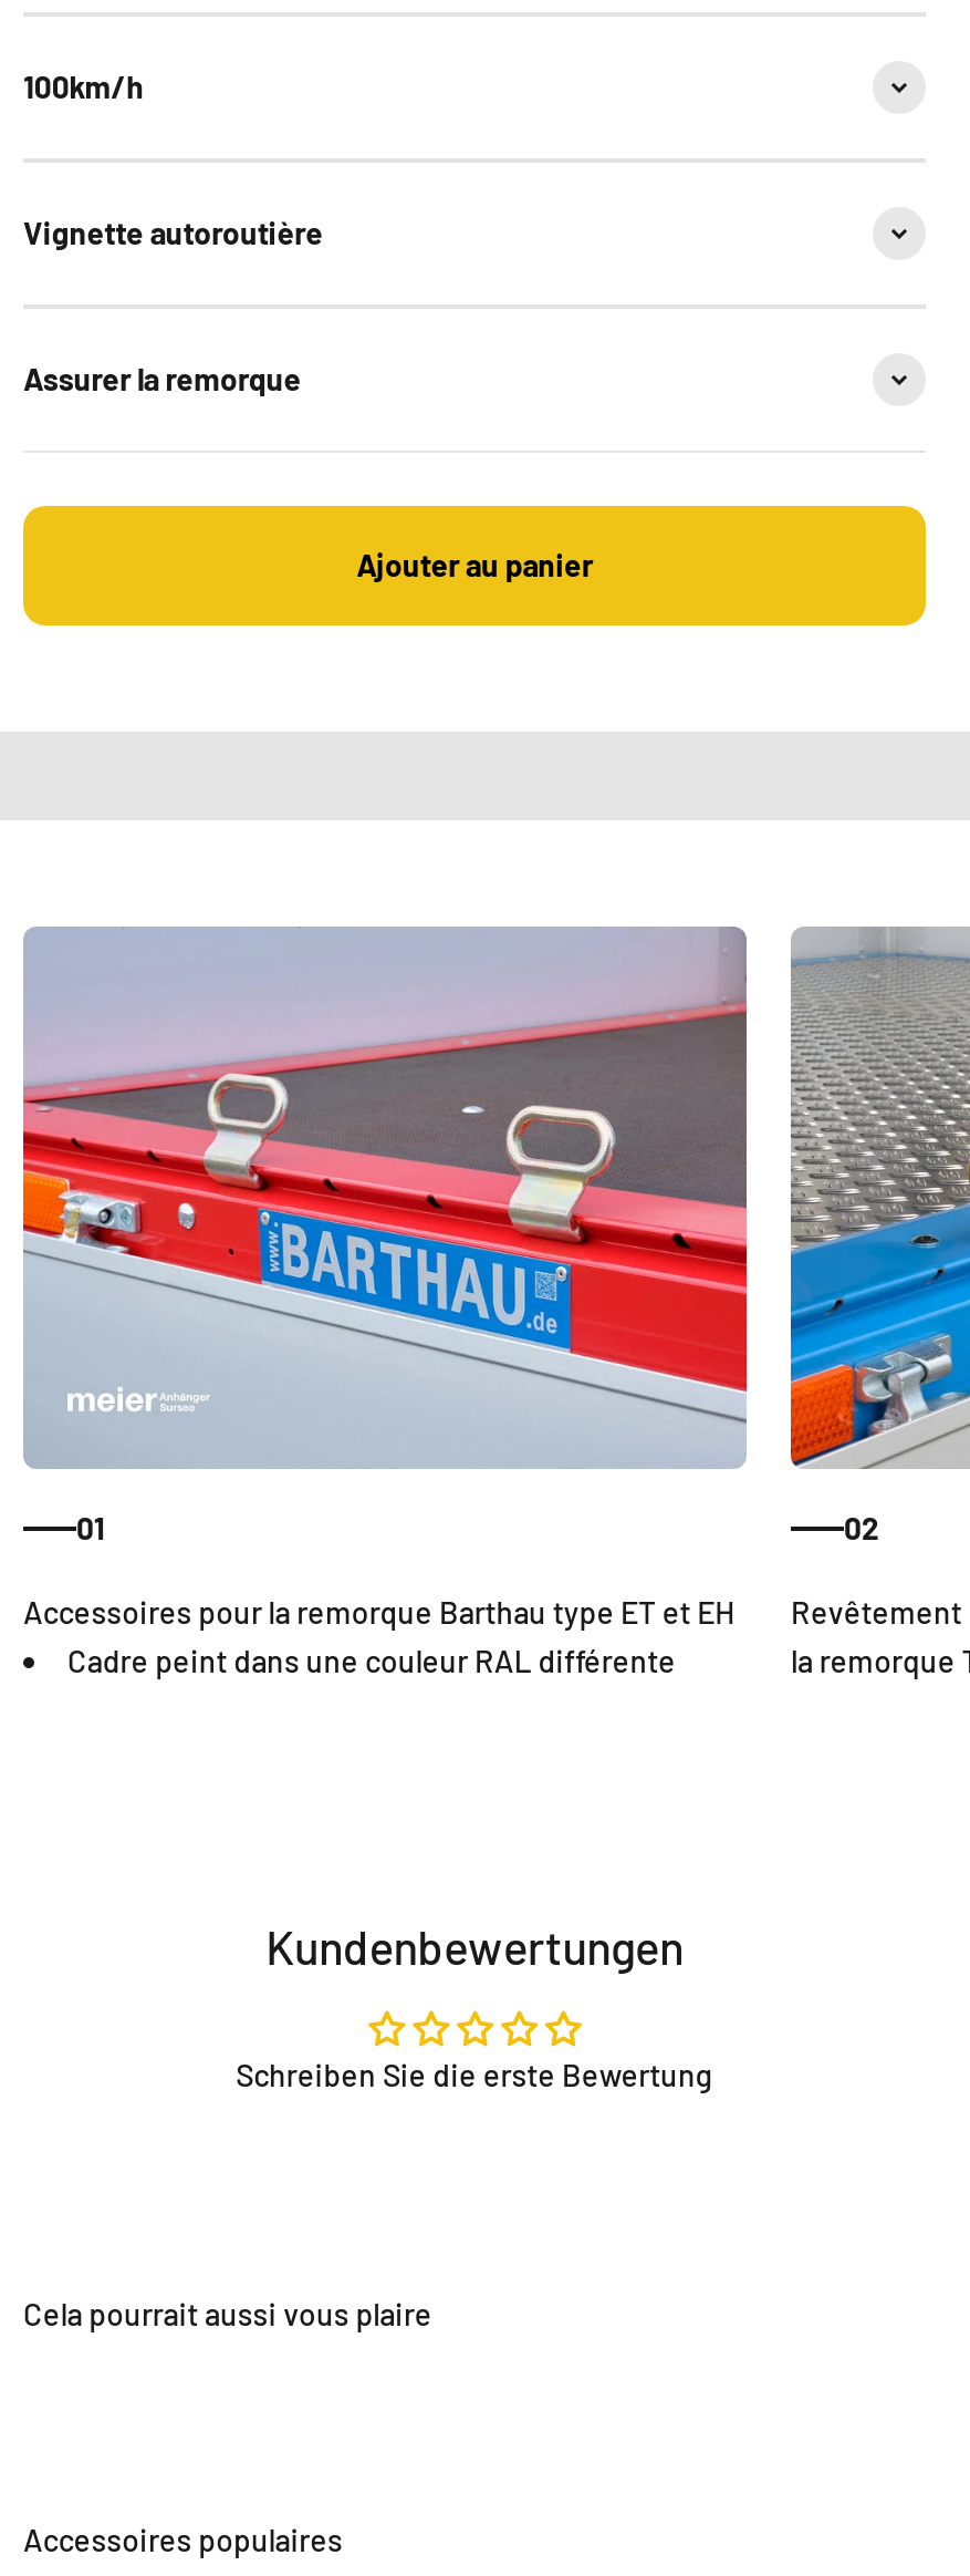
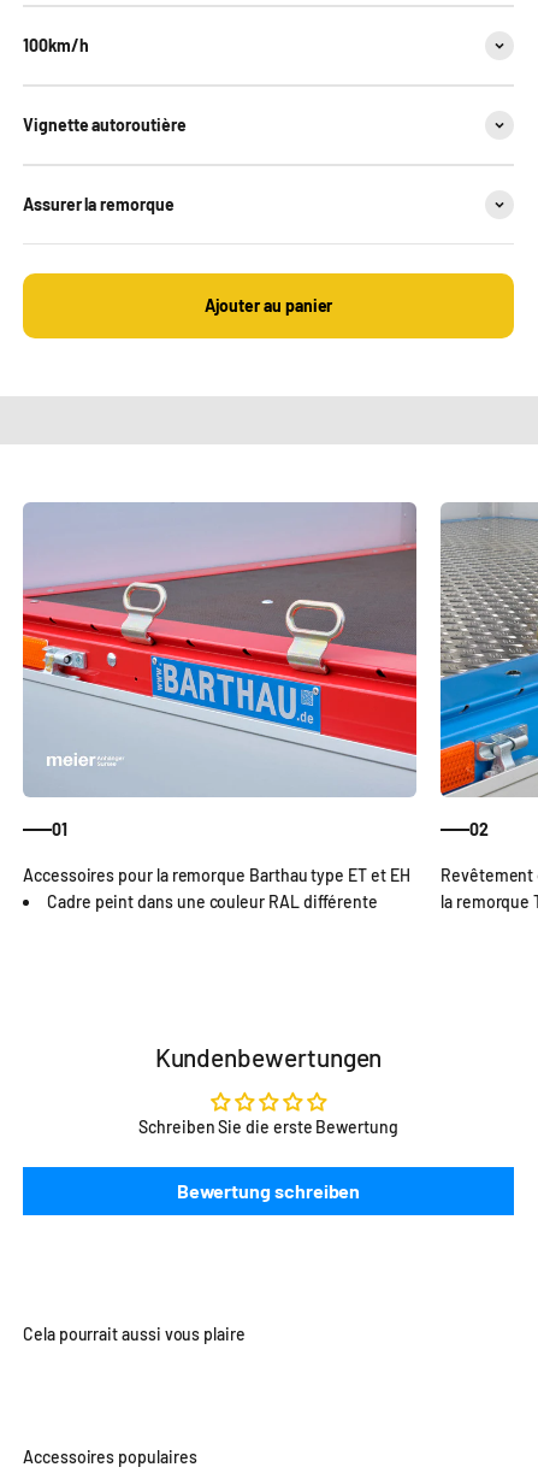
+ Bewertung schreiben
